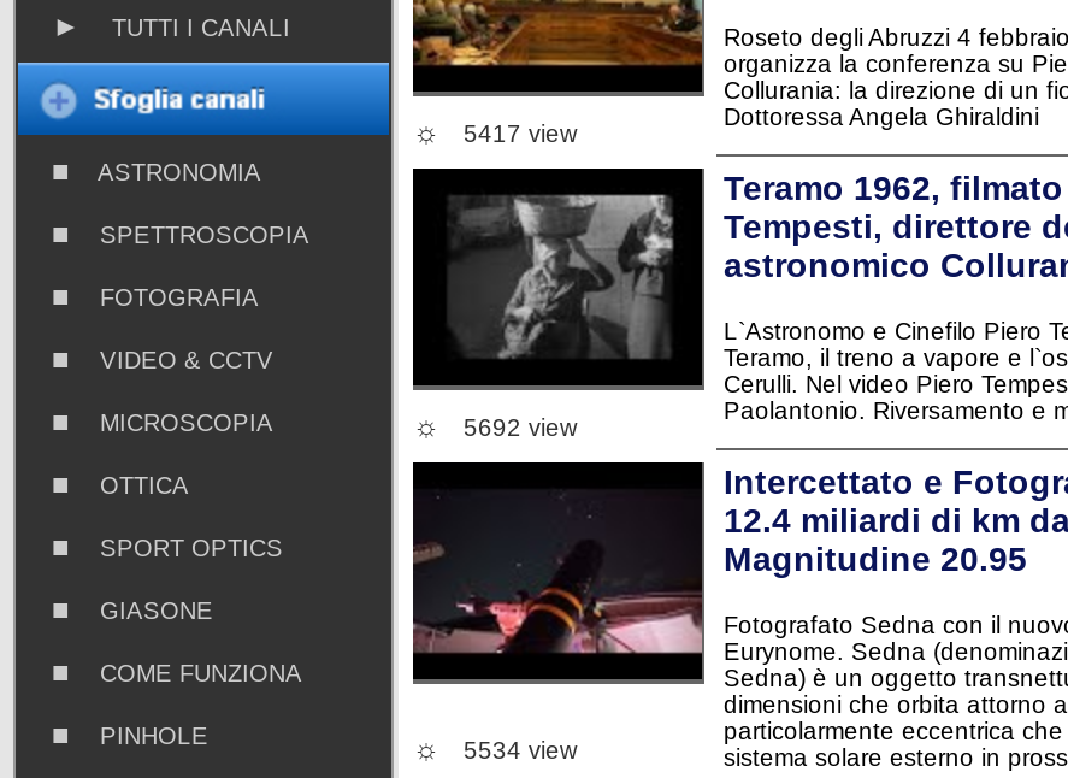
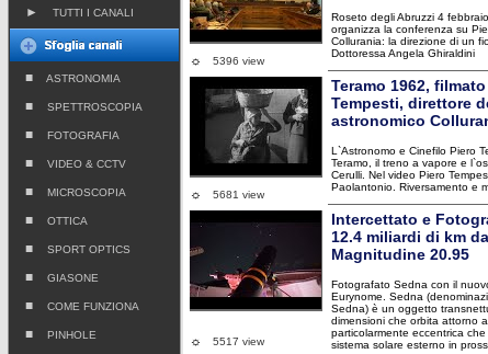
- 5417 view
+ 5396 view

- 5692 view
+ 5681 view

- 5534 view
+ 5517 view
